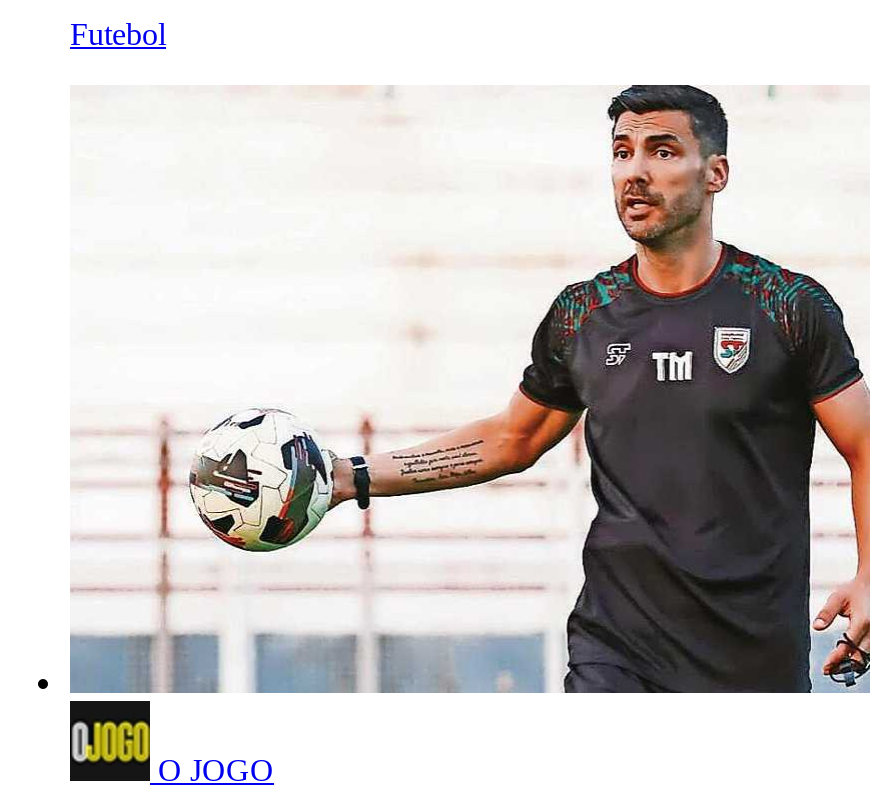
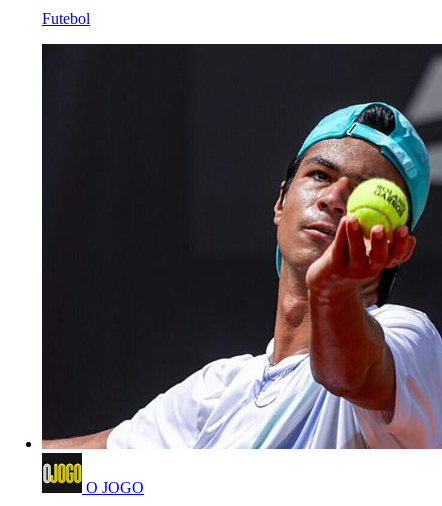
- [image]
+ [image]
